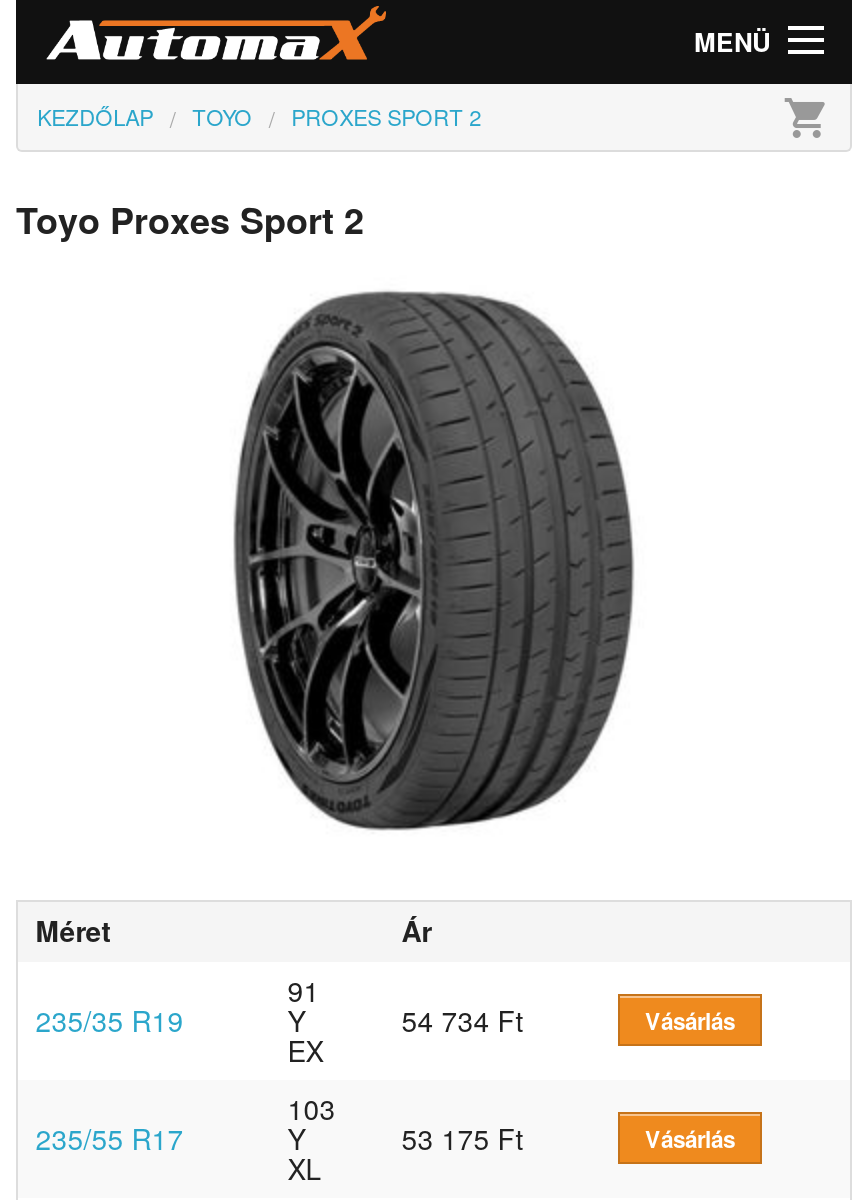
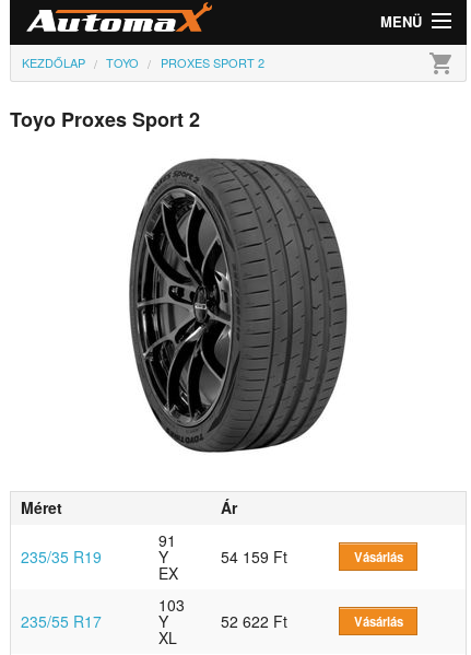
- 54 734 Ft
+ 54 159 Ft

- 53 175 Ft
+ 52 622 Ft
